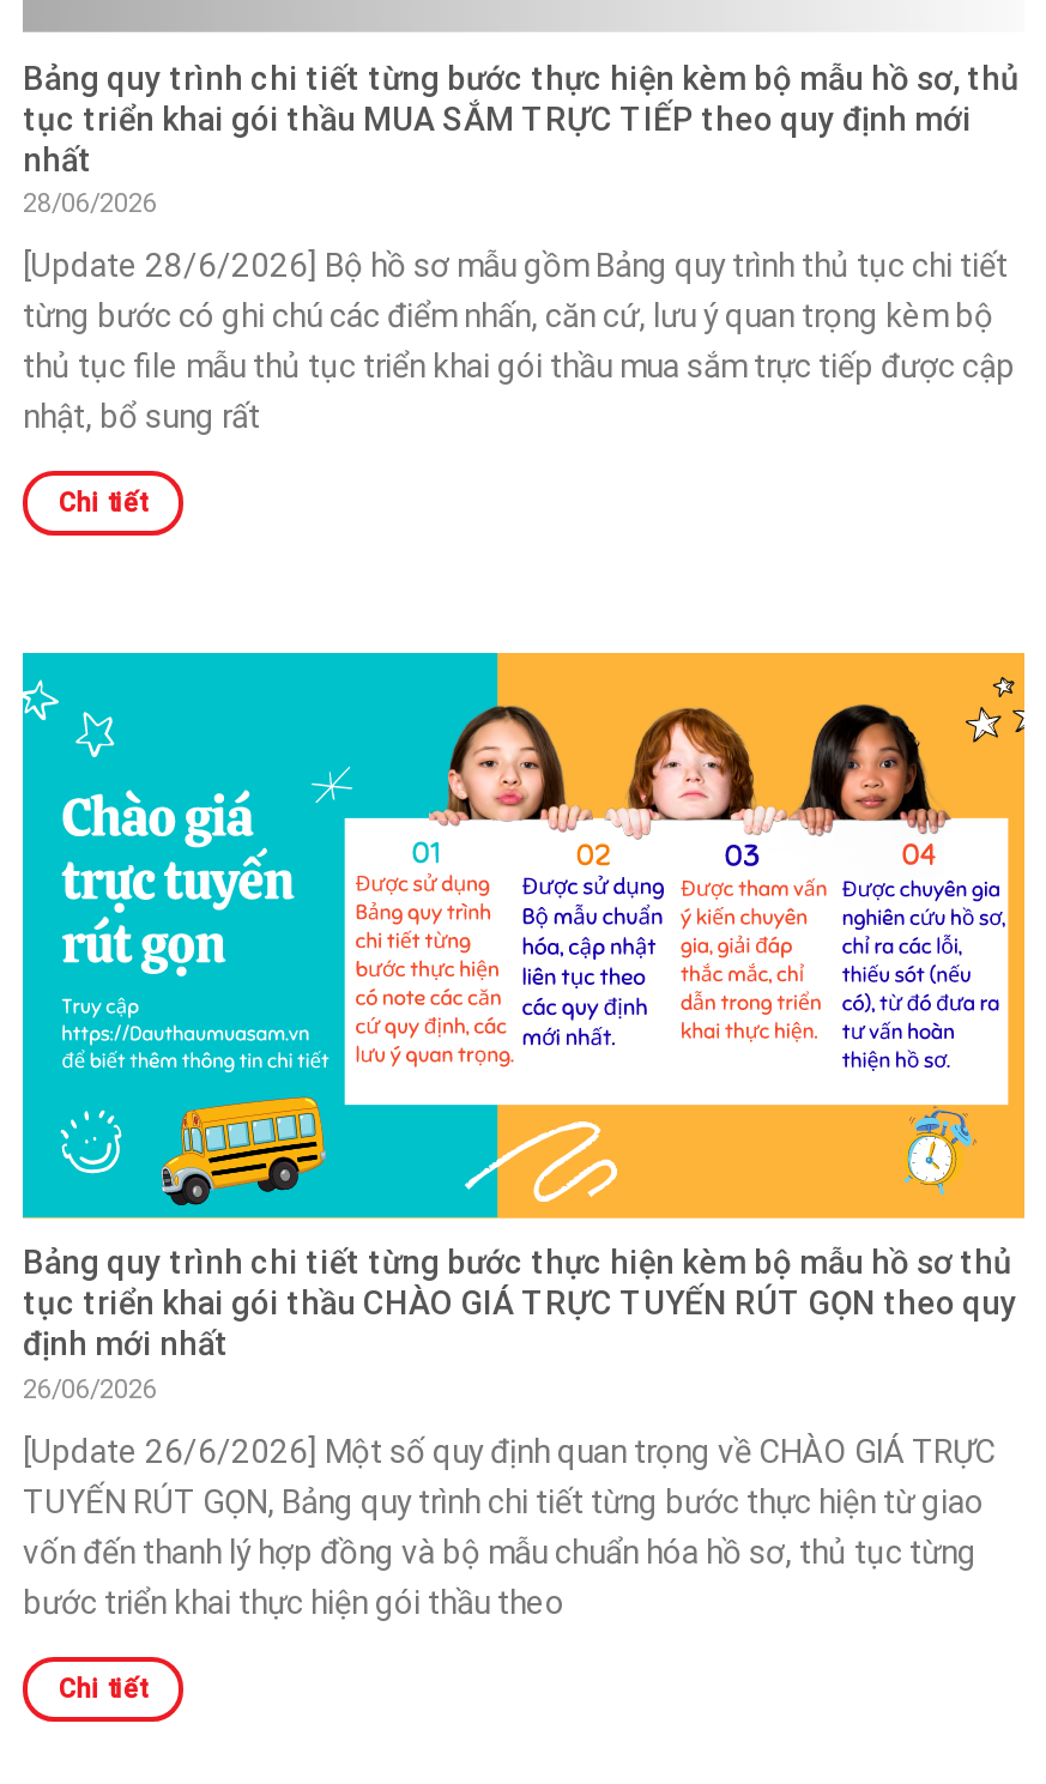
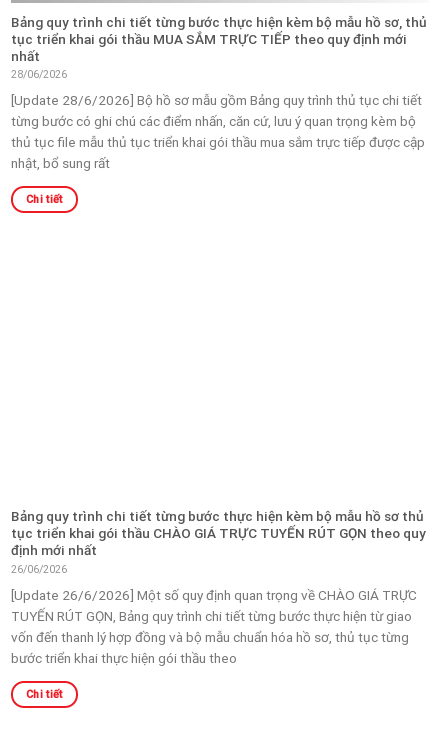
- [image]
